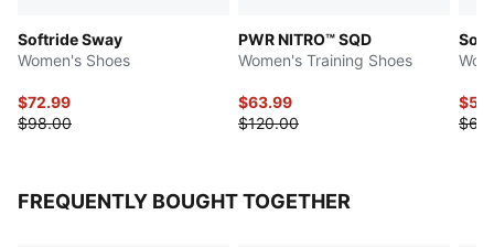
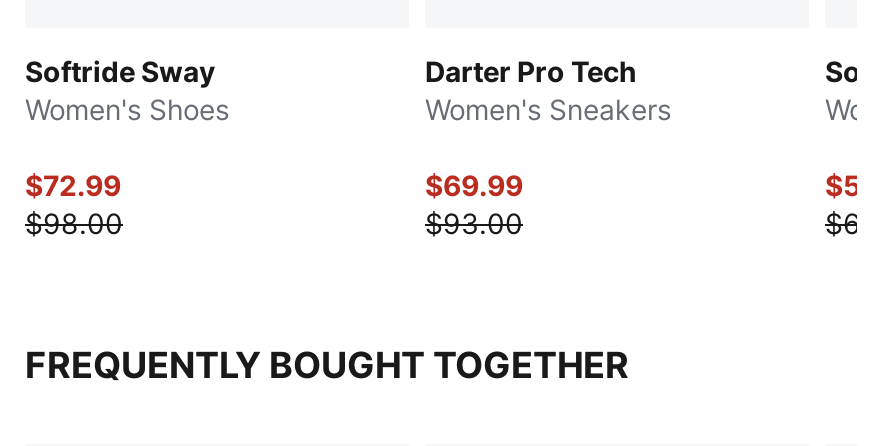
- PWR NITRO™ SQD
- Women's Training Shoes
+ Darter Pro Tech
+ Women's Sneakers

- $63.99
- $120.00
+ $69.99
+ $93.00
